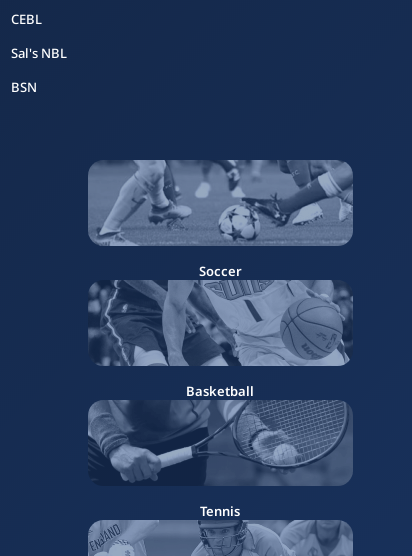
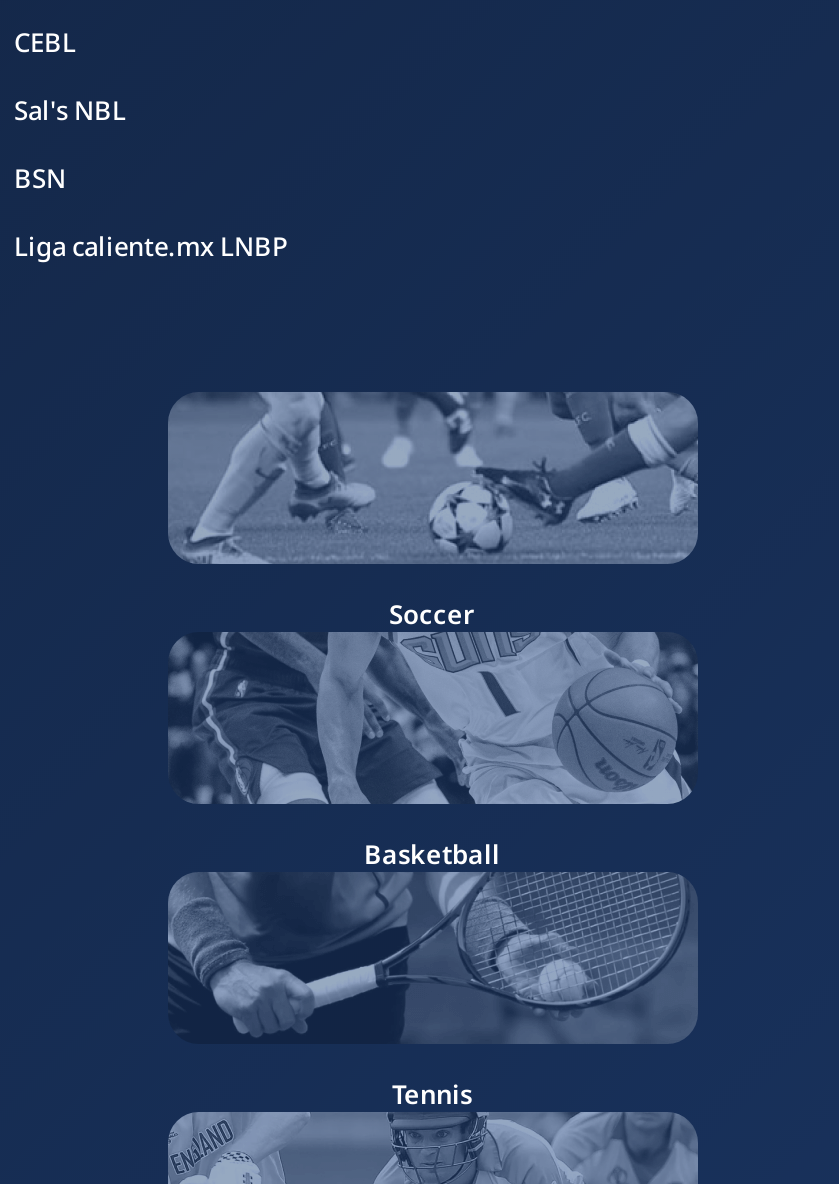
+ Liga caliente.mx LNBP
